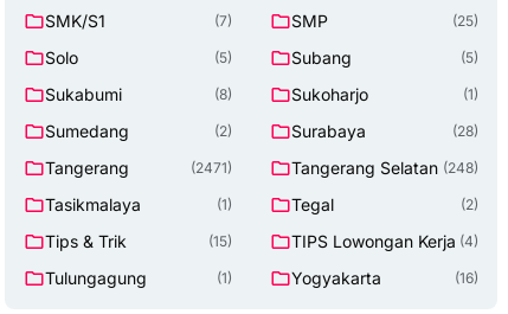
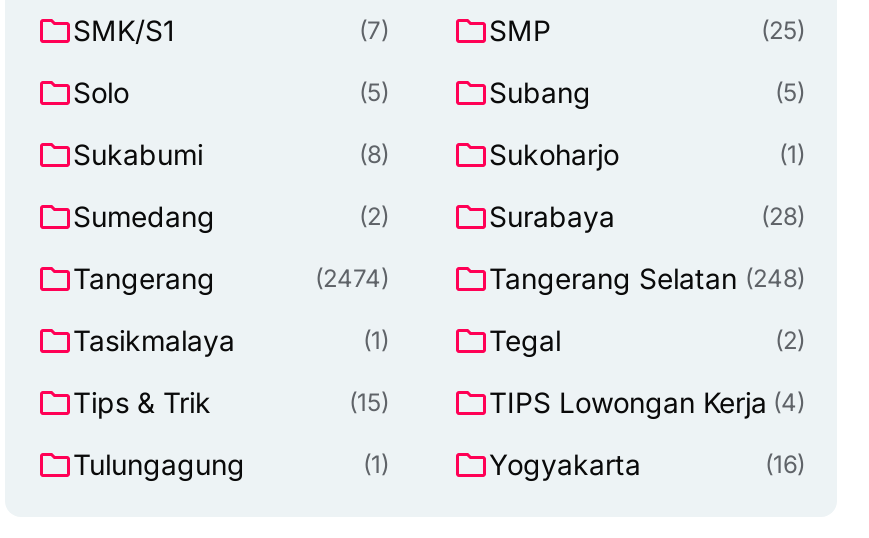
- (2471)
+ (2474)
